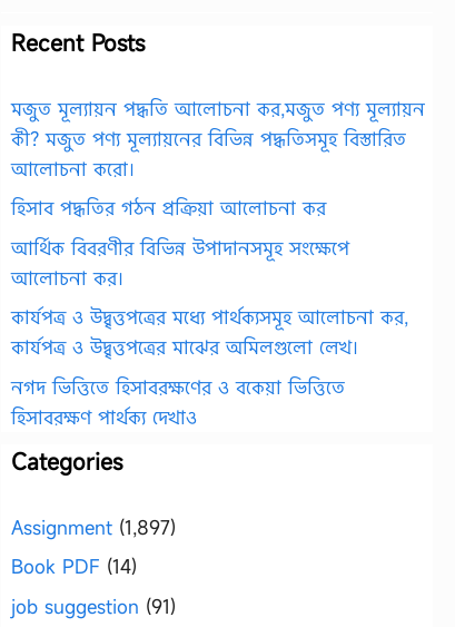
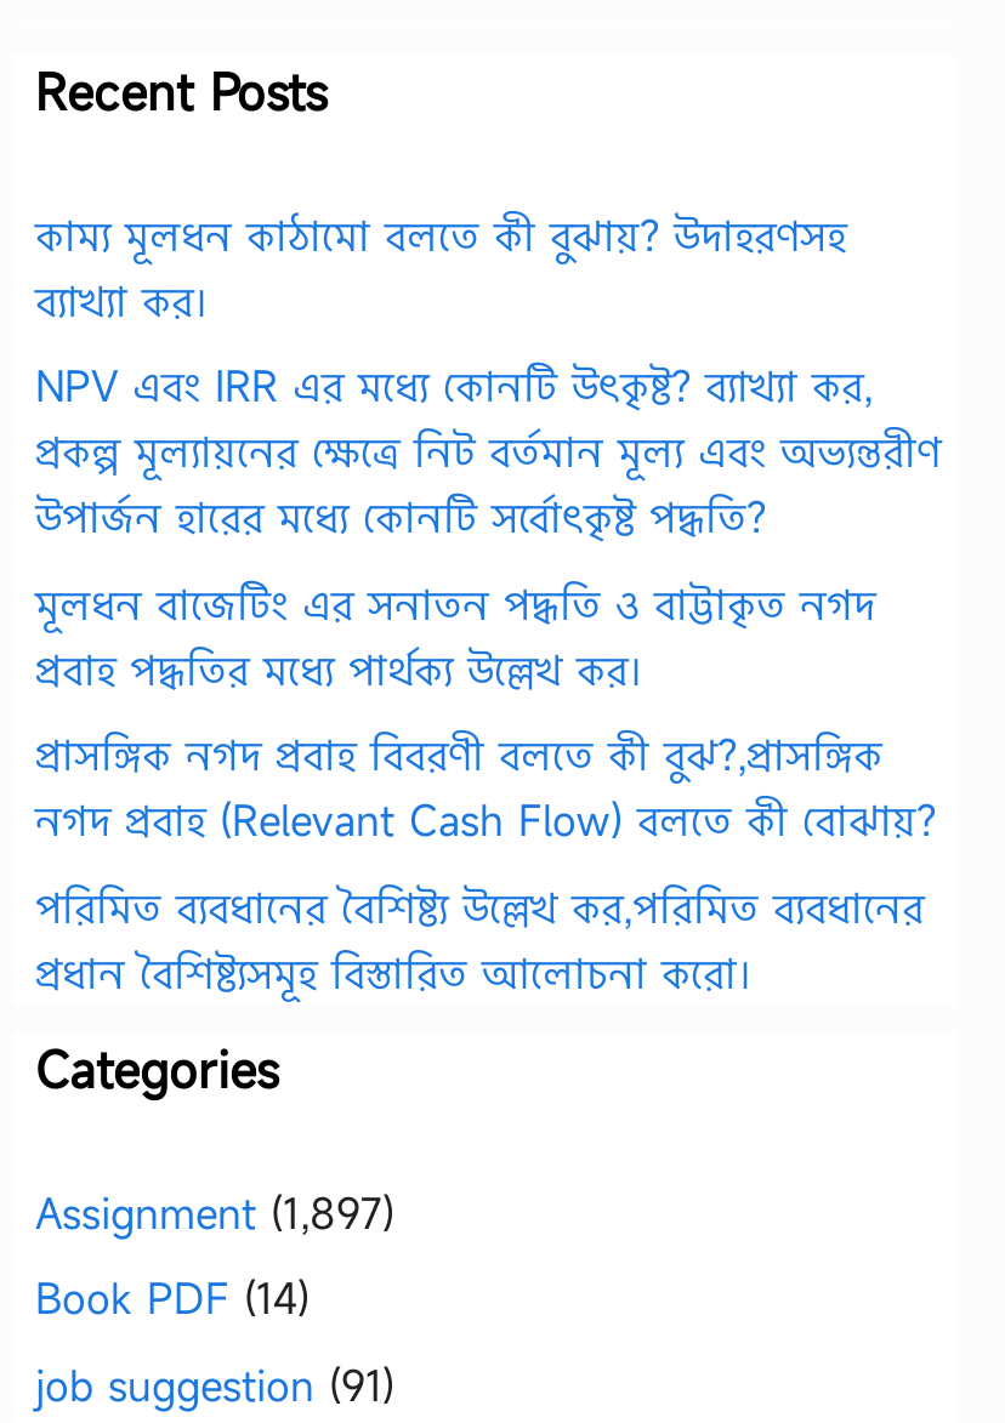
- মজুত মূল্যায়ন পদ্ধতি আলোচনা কর,মজুত পণ্য মূল্যায়ন
- কী? মজুত পণ্য মূল্যায়নের বিভিন্ন পদ্ধতিসমূহ বিস্তারিত
- আলোচনা করো।
+ কাম্য মূলধন কাঠামো বলতে কী বুঝায়? উদাহরণসহ
+ ব্যাখ্যা কর।

- হিসাব পদ্ধতির গঠন প্রক্রিয়া আলোচনা কর
+ NPV এবং IRR এর মধ্যে কোনটি উৎকৃষ্ট? ব্যাখ্যা কর,
+ প্রকল্প মূল্যায়নের ক্ষেত্রে নিট বর্তমান মূল্য এবং অভ্যন্তরীণ
+ উপার্জন হারের মধ্যে কোনটি সর্বোৎকৃষ্ট পদ্ধতি?

- আর্থিক বিবরণীর বিভিন্ন উপাদানসমূহ সংক্ষেপে
- আলোচনা কর।
+ মূলধন বাজেটিং এর সনাতন পদ্ধতি ও বাট্টাকৃত নগদ
+ প্রবাহ পদ্ধতির মধ্যে পার্থক্য উল্লেখ কর।

- কার্যপত্র ও উদ্বৃত্তপত্রের মধ্যে পার্থক্যসমূহ আলোচনা কর,
- কার্যপত্র ও উদ্বৃত্তপত্রের মাঝের অমিলগুলো লেখ।
+ প্রাসঙ্গিক নগদ প্রবাহ বিবরণী বলতে কী বুঝ?,প্রাসঙ্গিক
+ নগদ প্রবাহ (Relevant Cash Flow) বলতে কী বোঝায়?

- নগদ ভিত্তিতে হিসাবরক্ষণের ও বকেয়া ভিত্তিতে
- হিসাবরক্ষণ পার্থক্য দেখাও
+ পরিমিত ব্যবধানের বৈশিষ্ট্য উল্লেখ কর,পরিমিত ব্যবধানের
+ প্রধান বৈশিষ্ট্যসমূহ বিস্তারিত আলোচনা করো।
